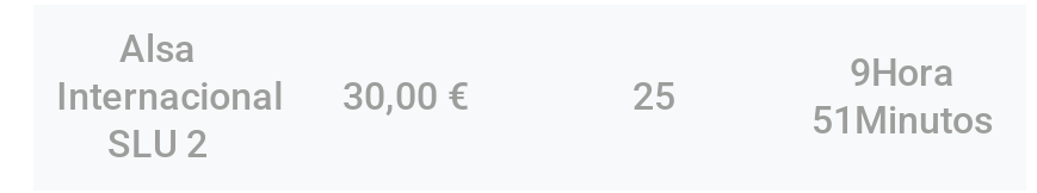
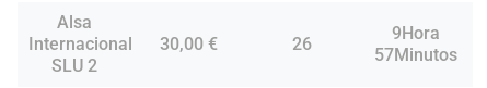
- 25
+ 26

- 51Minutos
+ 57Minutos
